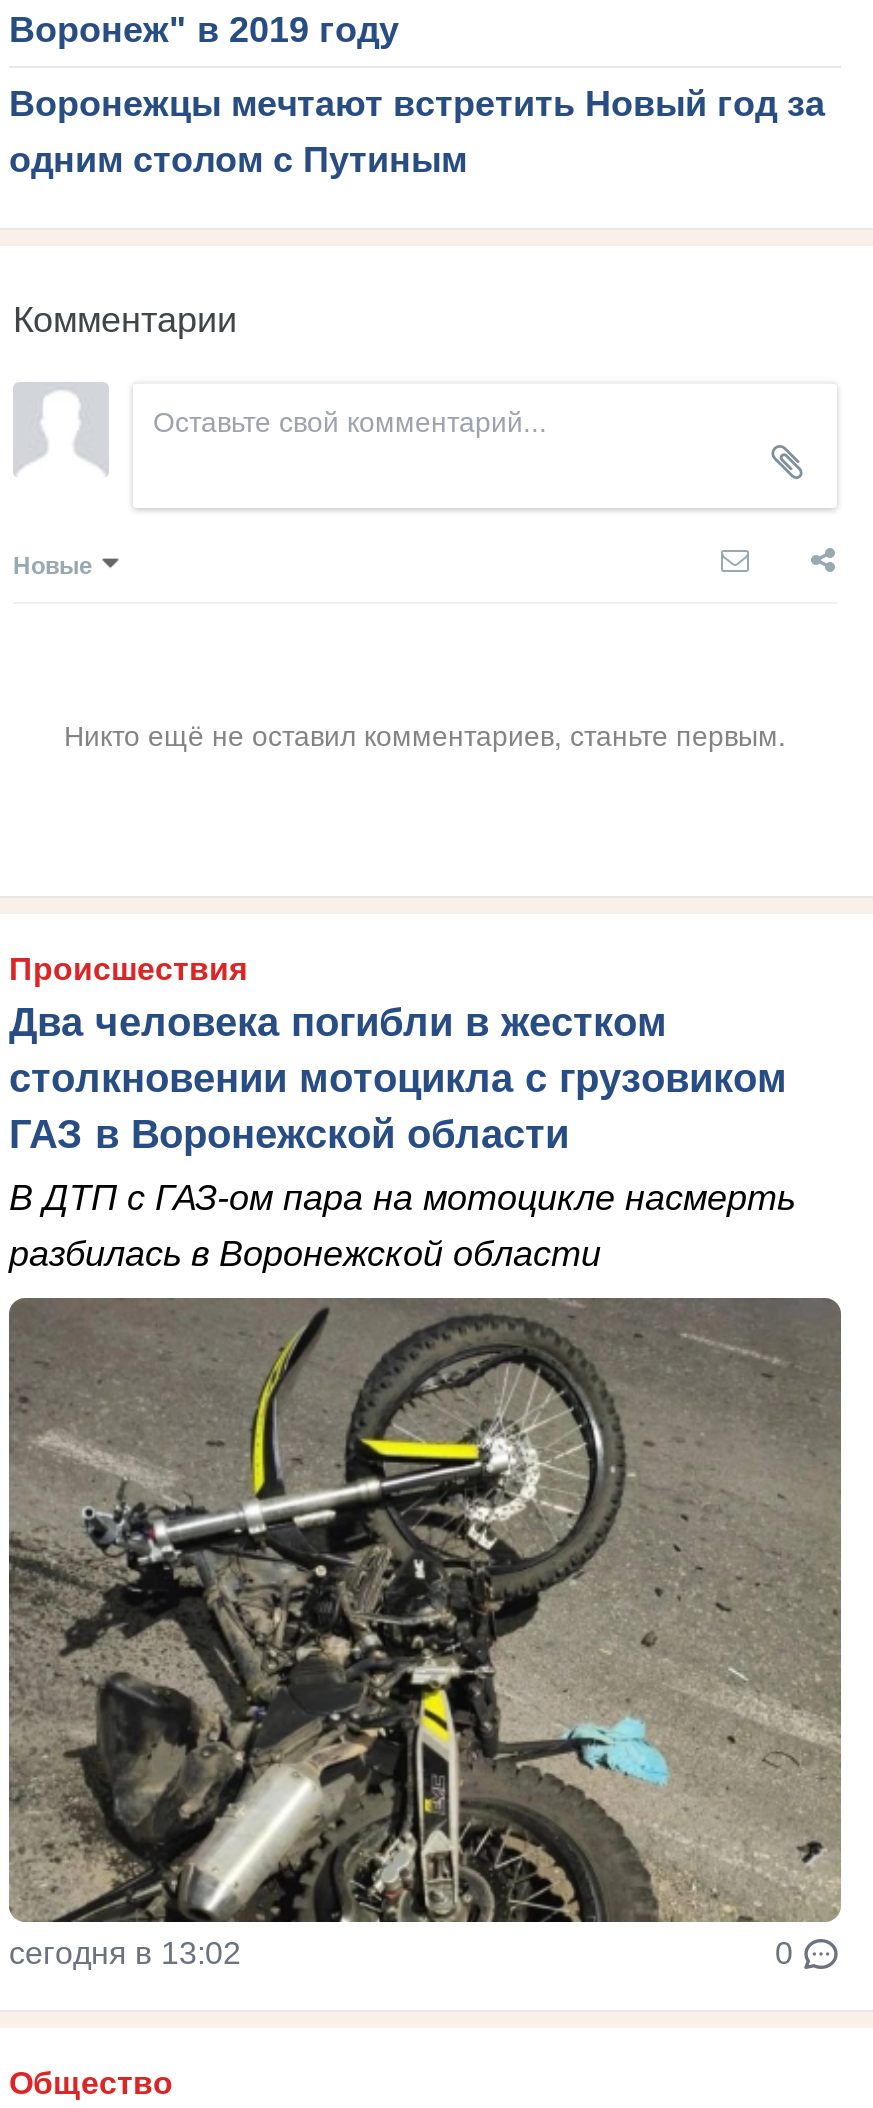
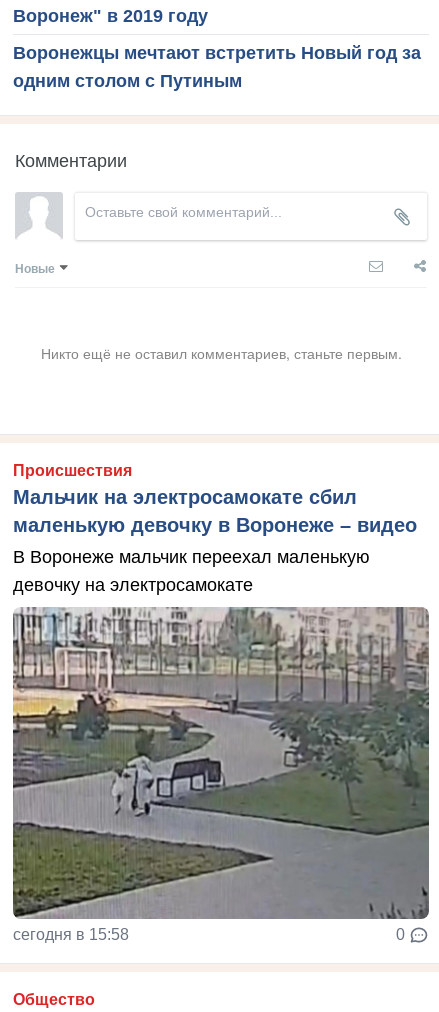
- Два человека погибли в жестком
- столкновении мотоцикла с грузовиком
- ГАЗ в Воронежской области
+ Мальчик на электросамокате сбил
+ маленькую девочку в Воронеже – видео

- В ДТП с ГАЗ-ом пара на мотоцикле насмерть
- разбилась в Воронежской области
+ В Воронеже мальчик переехал маленькую
+ девочку на электросамокате

- [image]
- сегодня в 13:02
+ [image]
+ сегодня в 15:58
